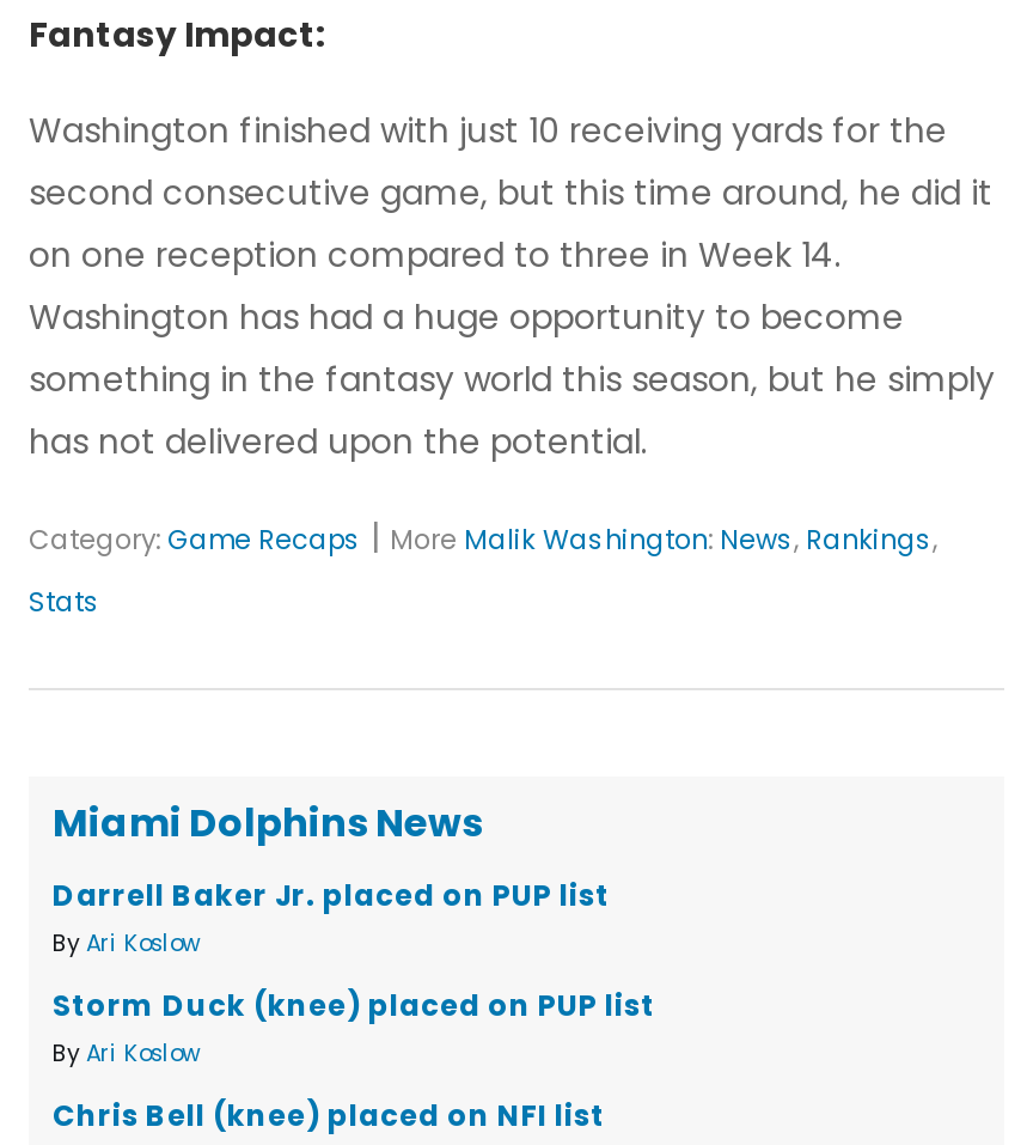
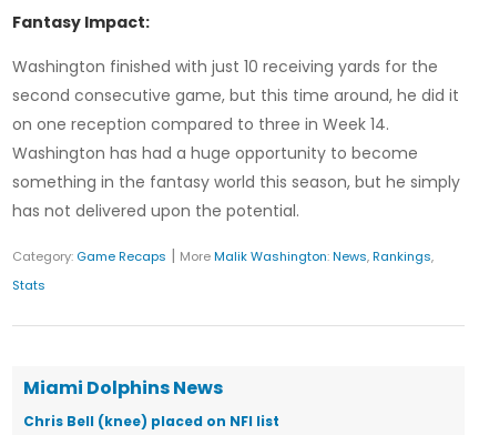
- Darrell Baker Jr. placed on PUP list
- By Ari Koslow
- Storm Duck (knee) placed on PUP list
- By Ari Koslow
